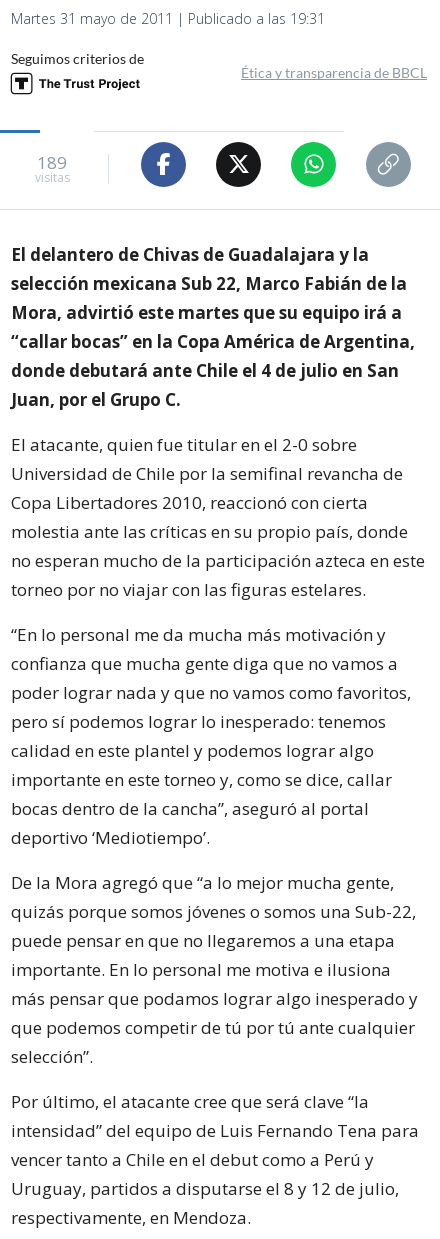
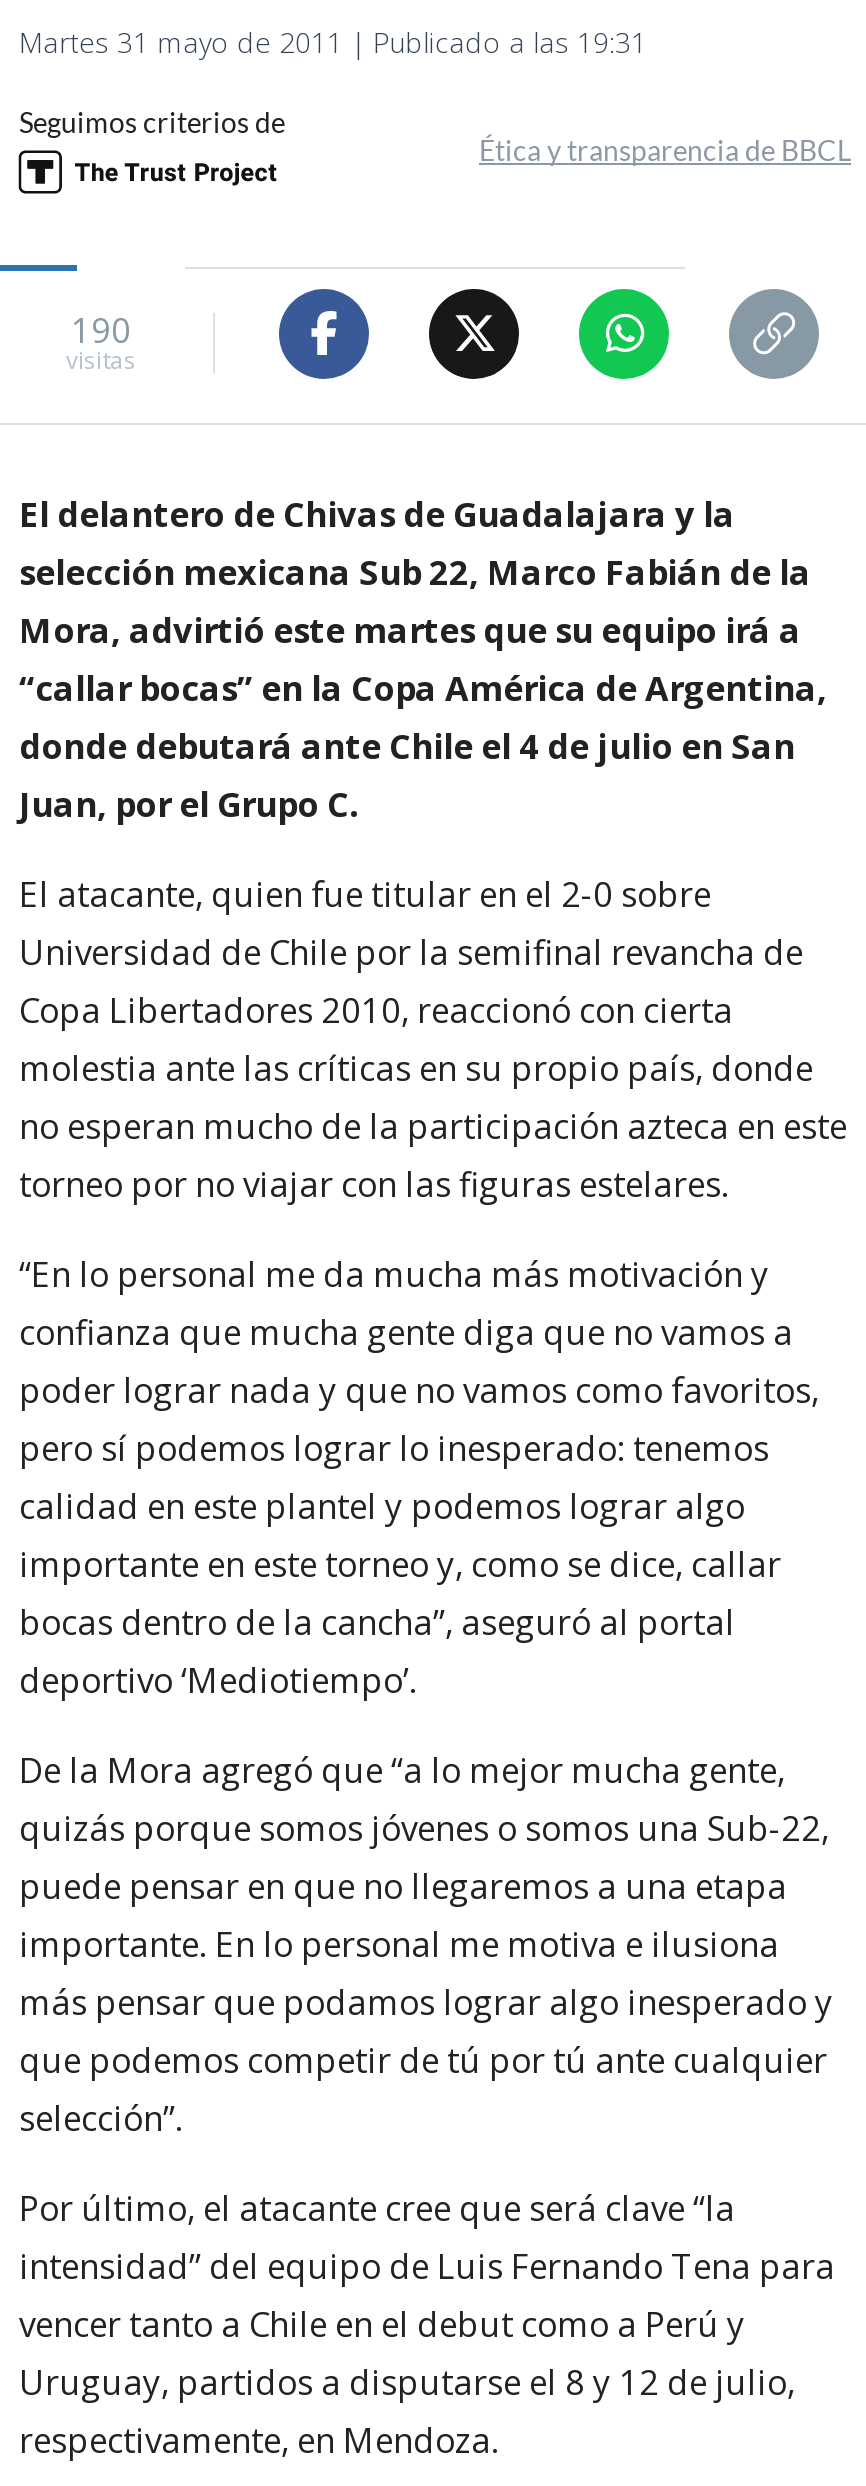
- 189
+ 190
